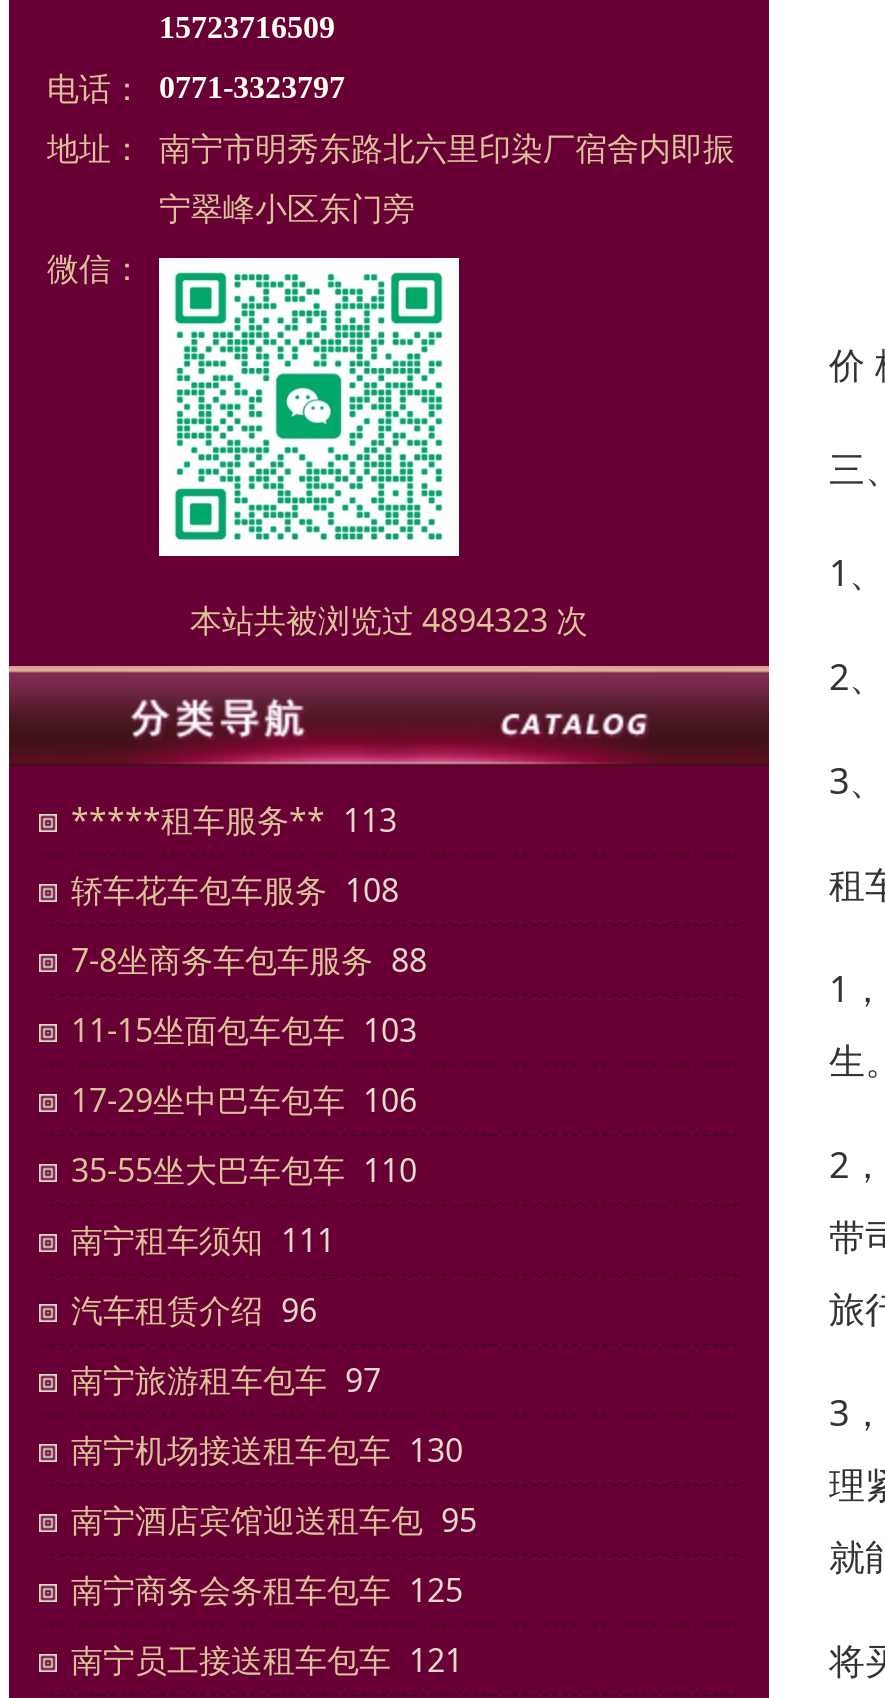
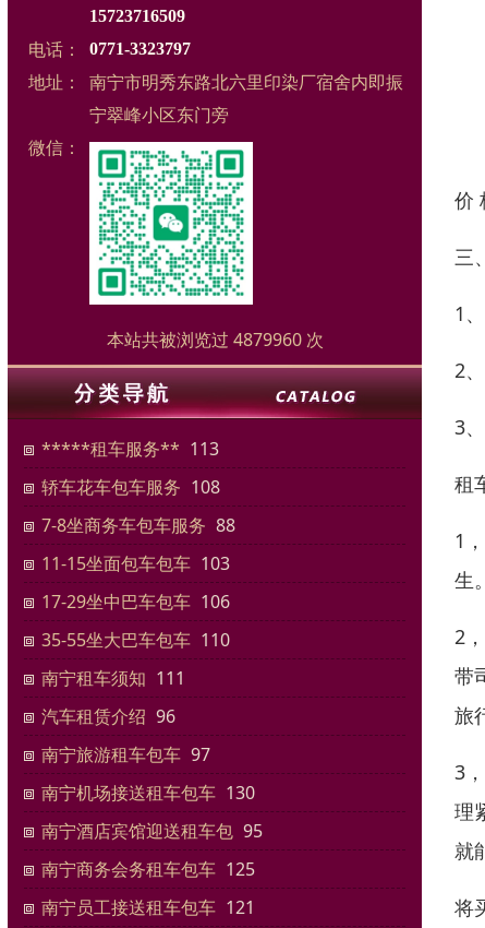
- 本站共被浏览过 4894323 次
+ 本站共被浏览过 4879960 次
